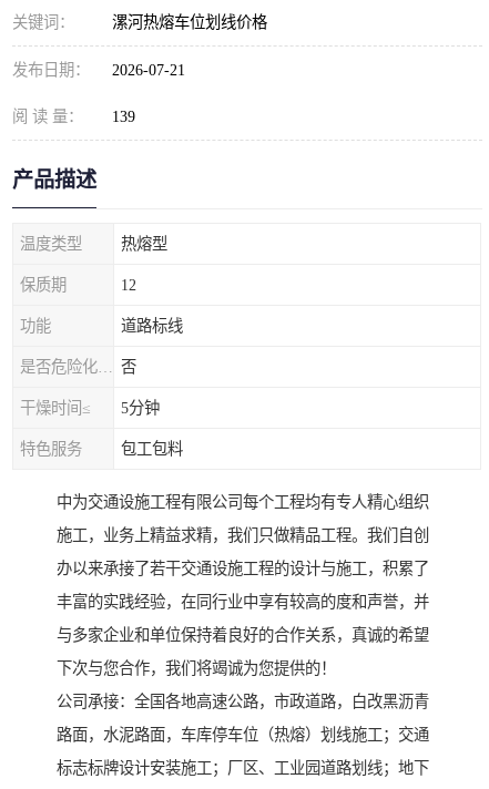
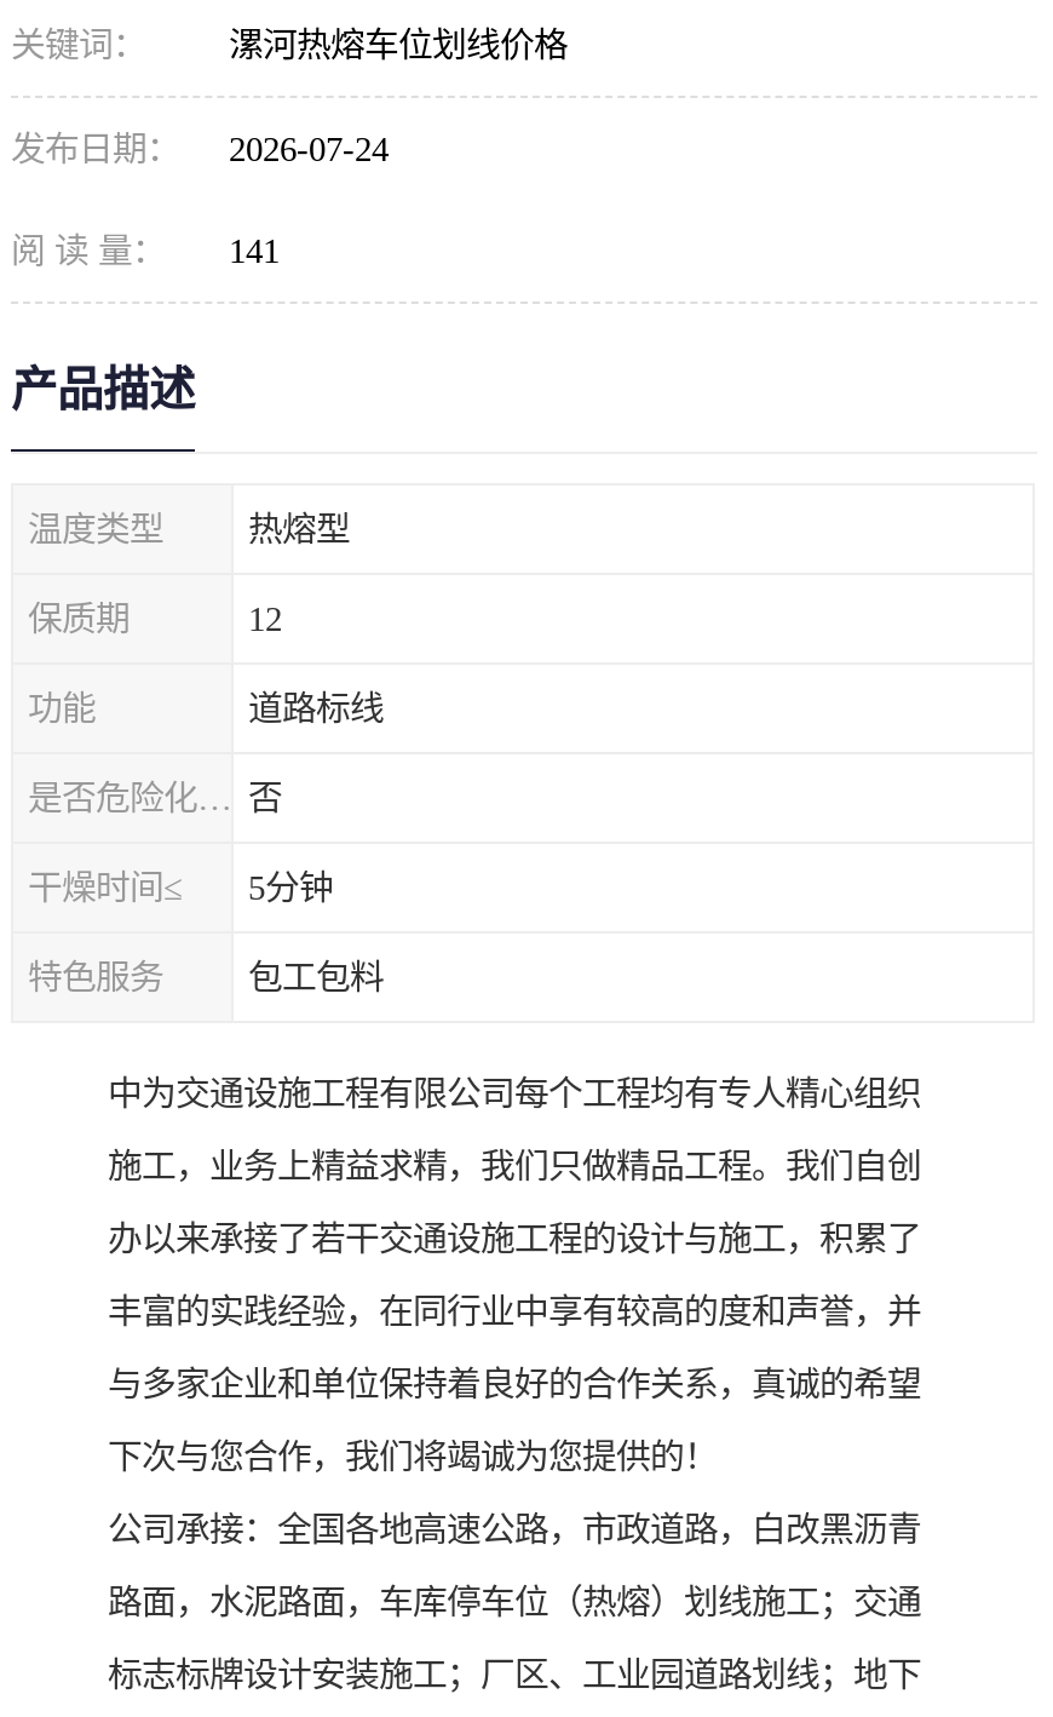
- 发布日期： 2026-07-21
+ 发布日期： 2026-07-24

- 阅 读 量： 139
+ 阅 读 量： 141
